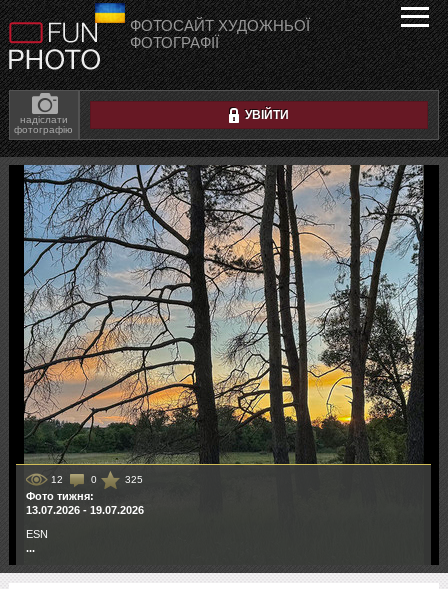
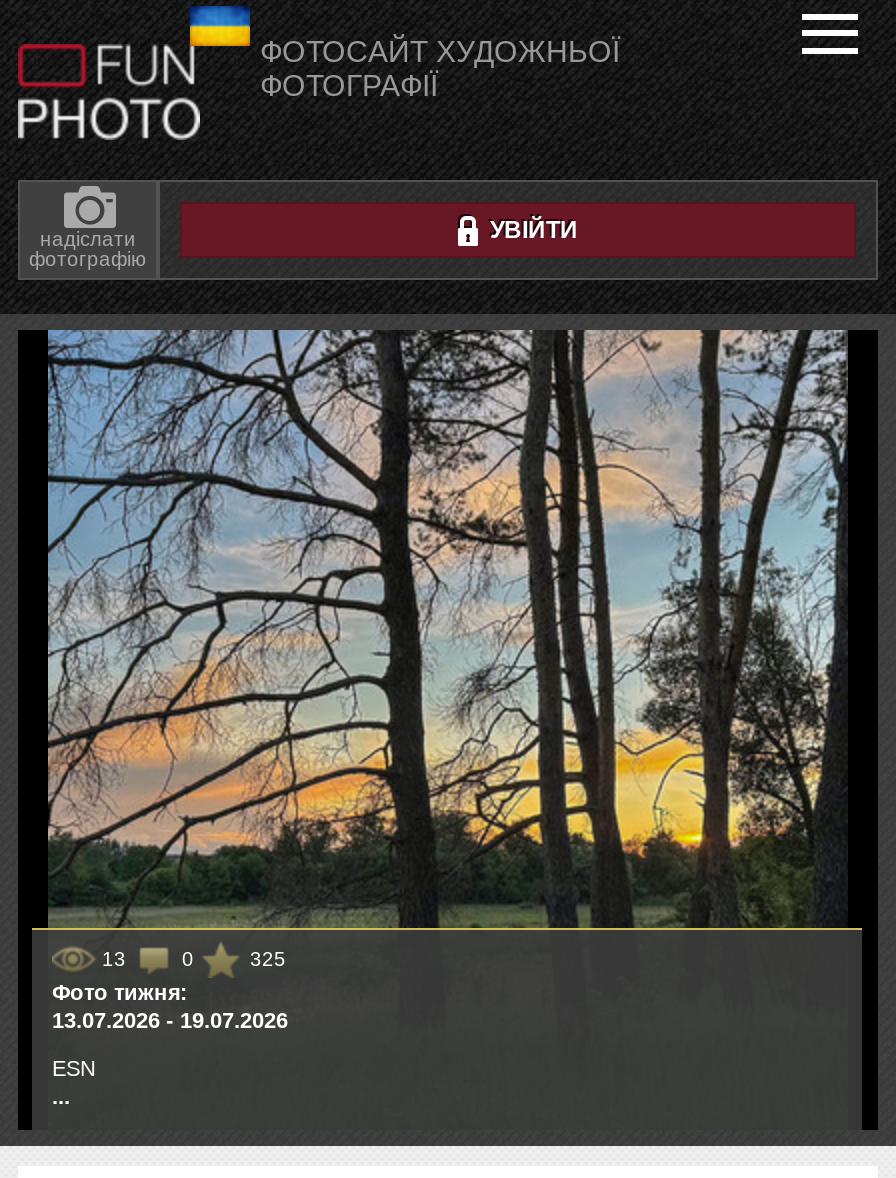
- 12
+ 13
